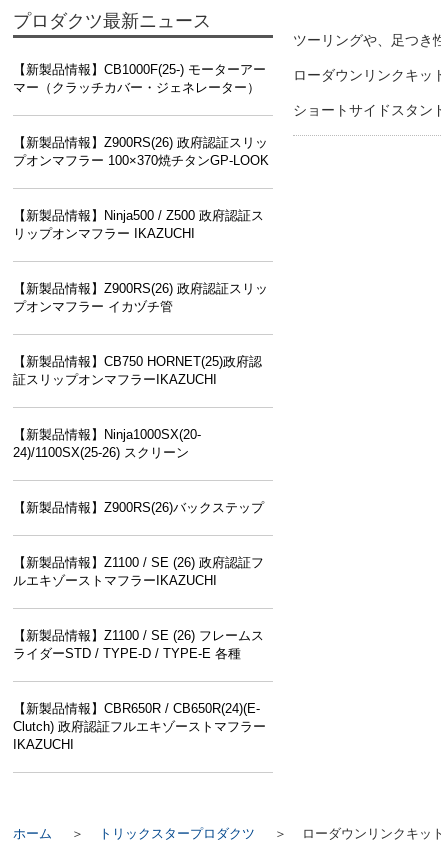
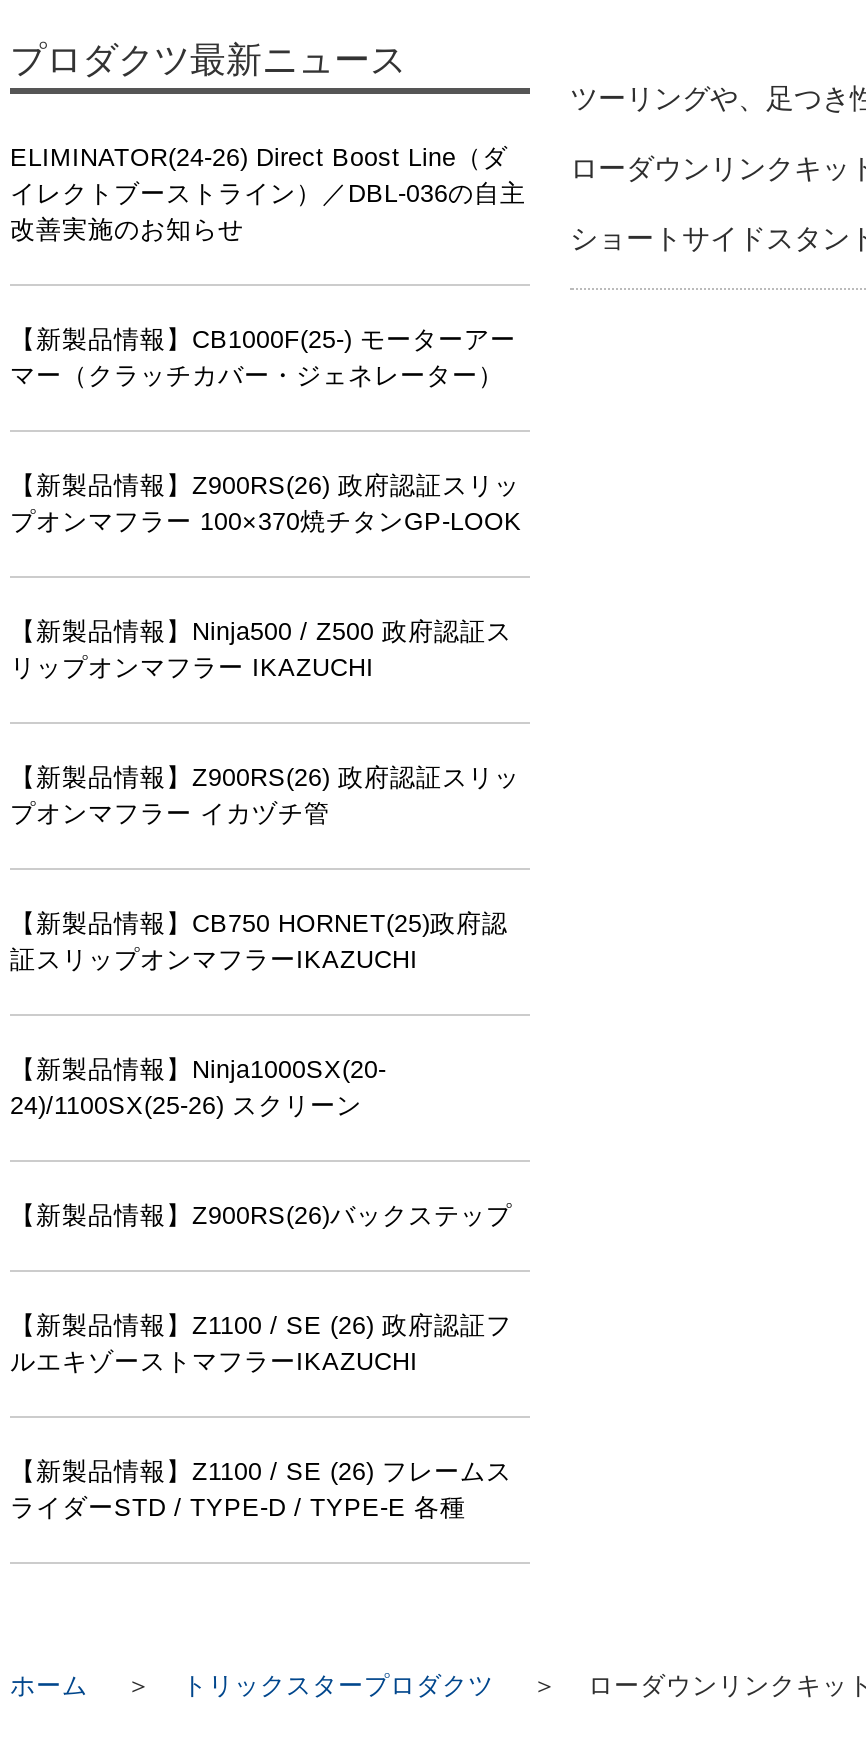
+ ELIMINATOR(24-26) Direct Boost Line（ダ
+ イレクトブーストライン）／DBL-036の自主
+ 改善実施のお知らせ

moved down: 【新製品情報】CB1000F(25-) モーターアー | マー（クラッチカバー・ジェネレーター） | 【新製品情報】Z900RS(26) 政府認証スリッ | ... | 【新製品情報】Z1100 / SE (26) フレームス | ライダーSTD / TYPE-D / TYPE-E 各種

- 【新製品情報】CBR650R / CB650R(24)(E-
- Clutch) 政府認証フルエキゾーストマフラー
- IKAZUCHI
